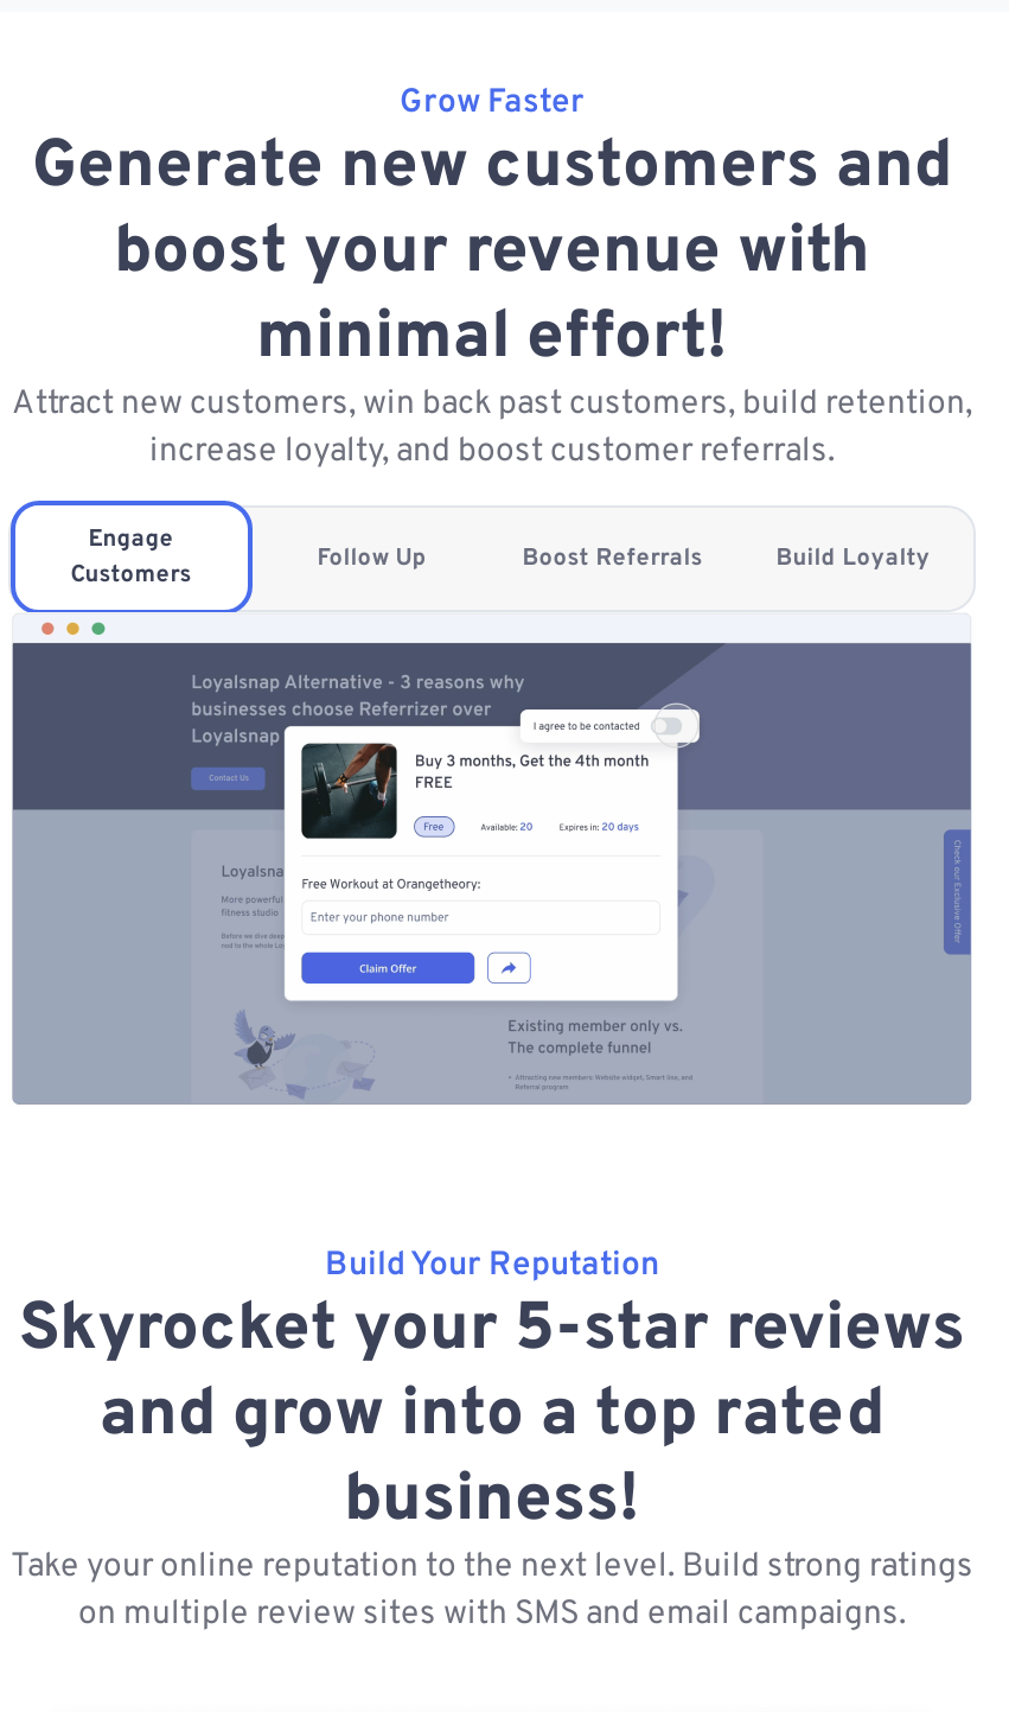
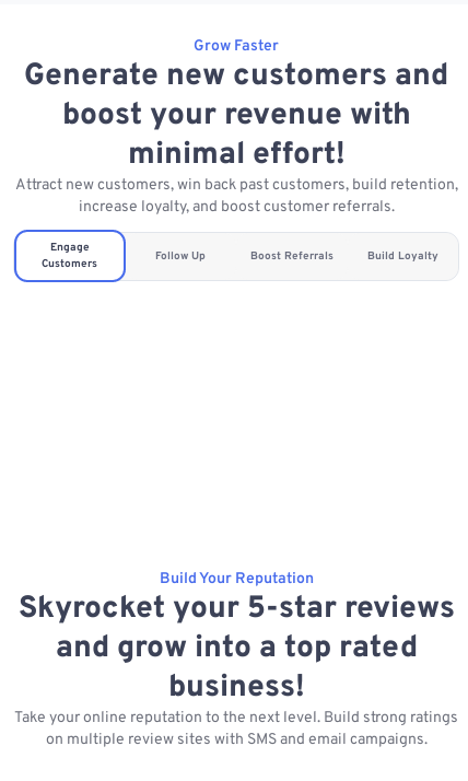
- [image]
